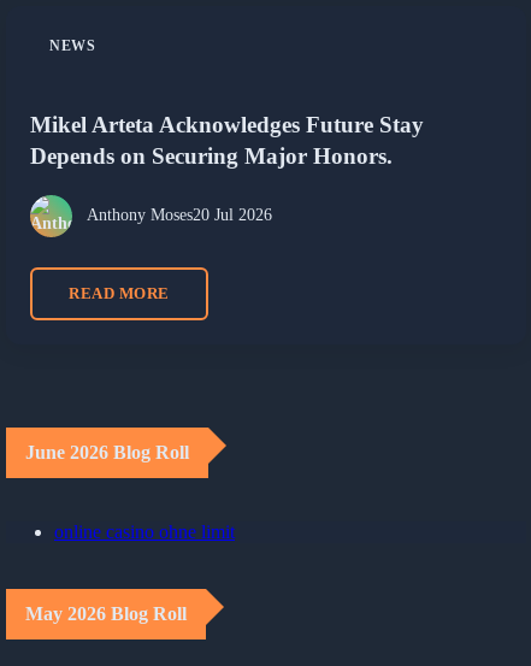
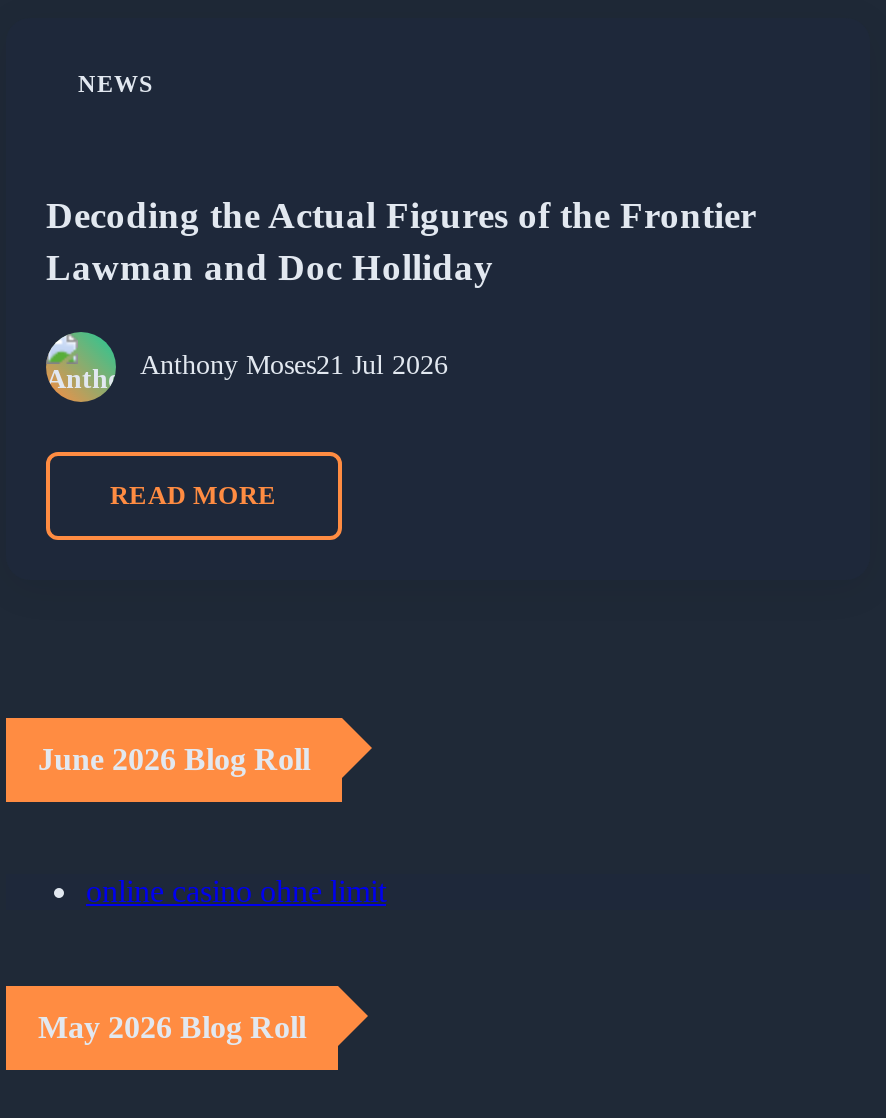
- Mikel Arteta Acknowledges Future Stay
- Depends on Securing Major Honors.
+ Decoding the Actual Figures of the Frontier
+ Lawman and Doc Holliday

- Anthony Moses20 Jul 2026
+ Anthony Moses21 Jul 2026
